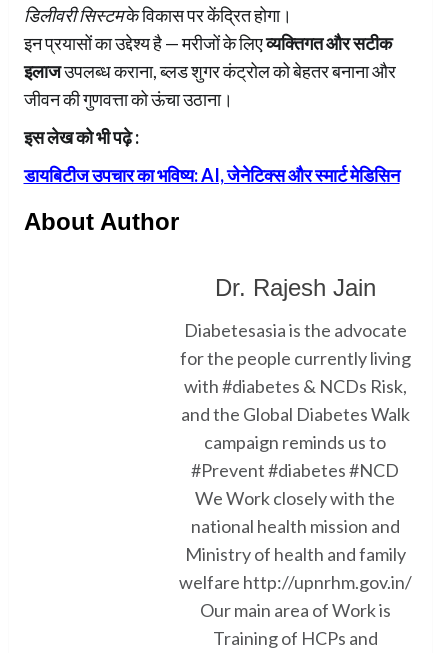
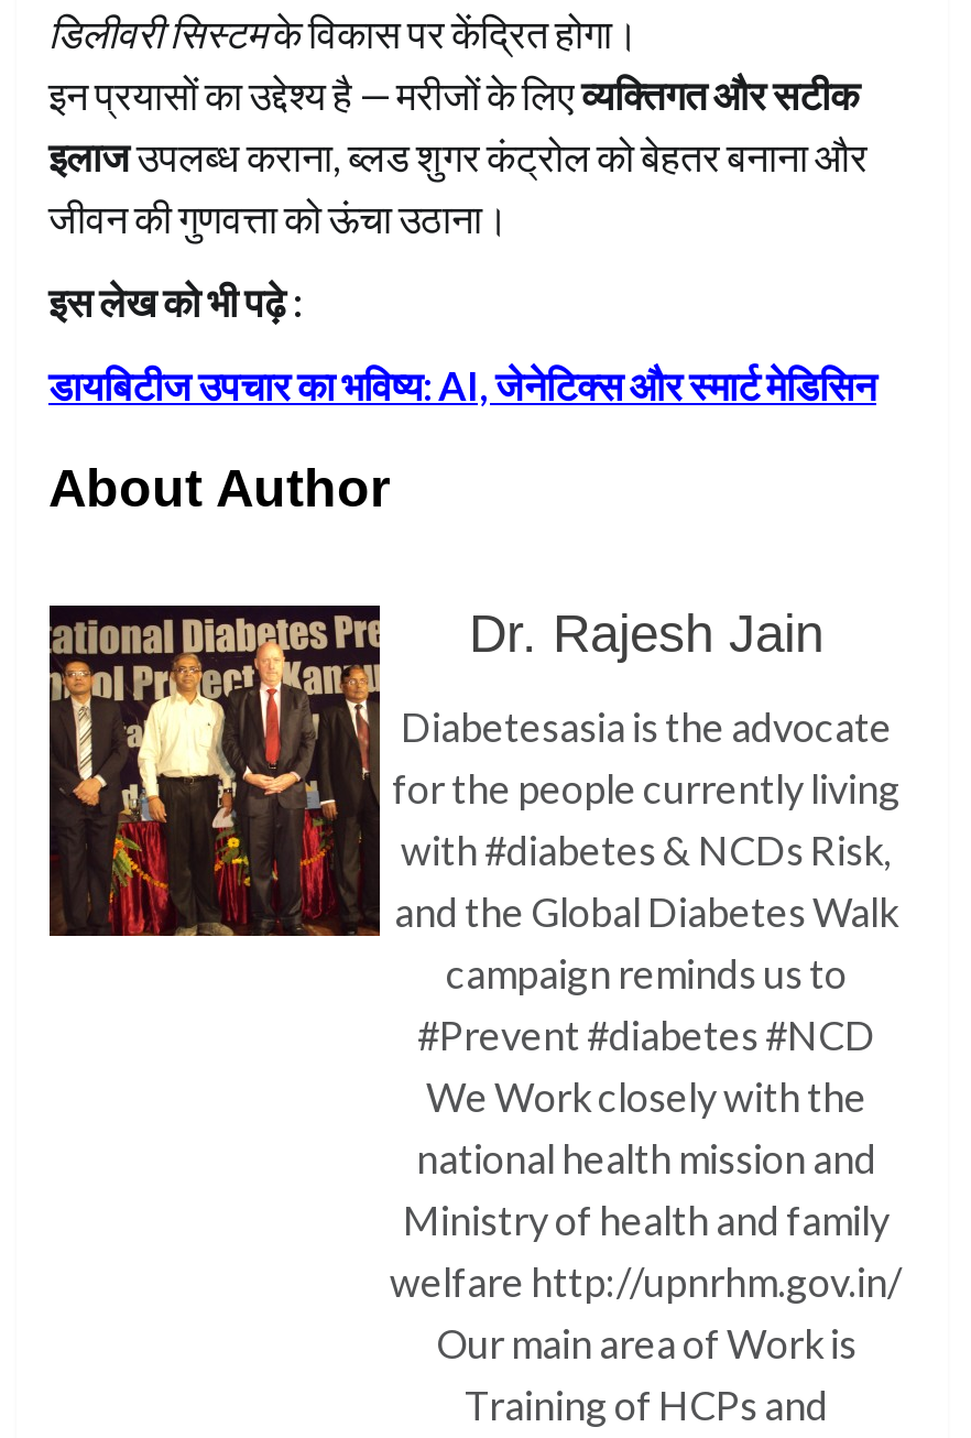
+ [image]
